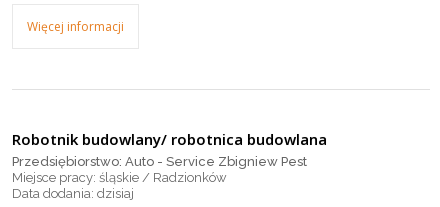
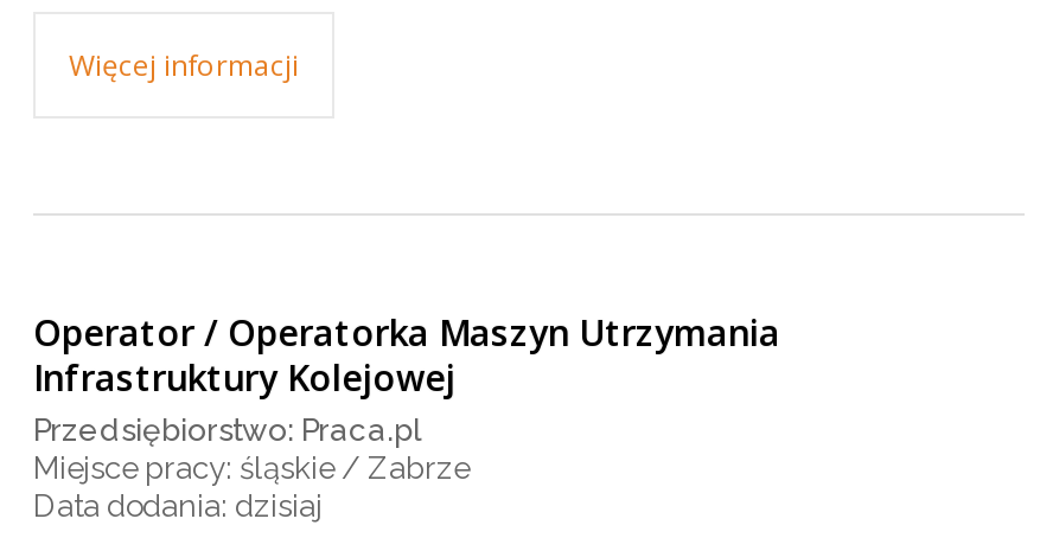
- Robotnik budowlany/ robotnica budowlana
- Przedsiębiorstwo: Auto - Service Zbigniew Pest
- Miejsce pracy: śląskie / Radzionków
+ Operator / Operatorka Maszyn Utrzymania
+ Infrastruktury Kolejowej
+ Przedsiębiorstwo: Praca.pl
+ Miejsce pracy: śląskie / Zabrze
